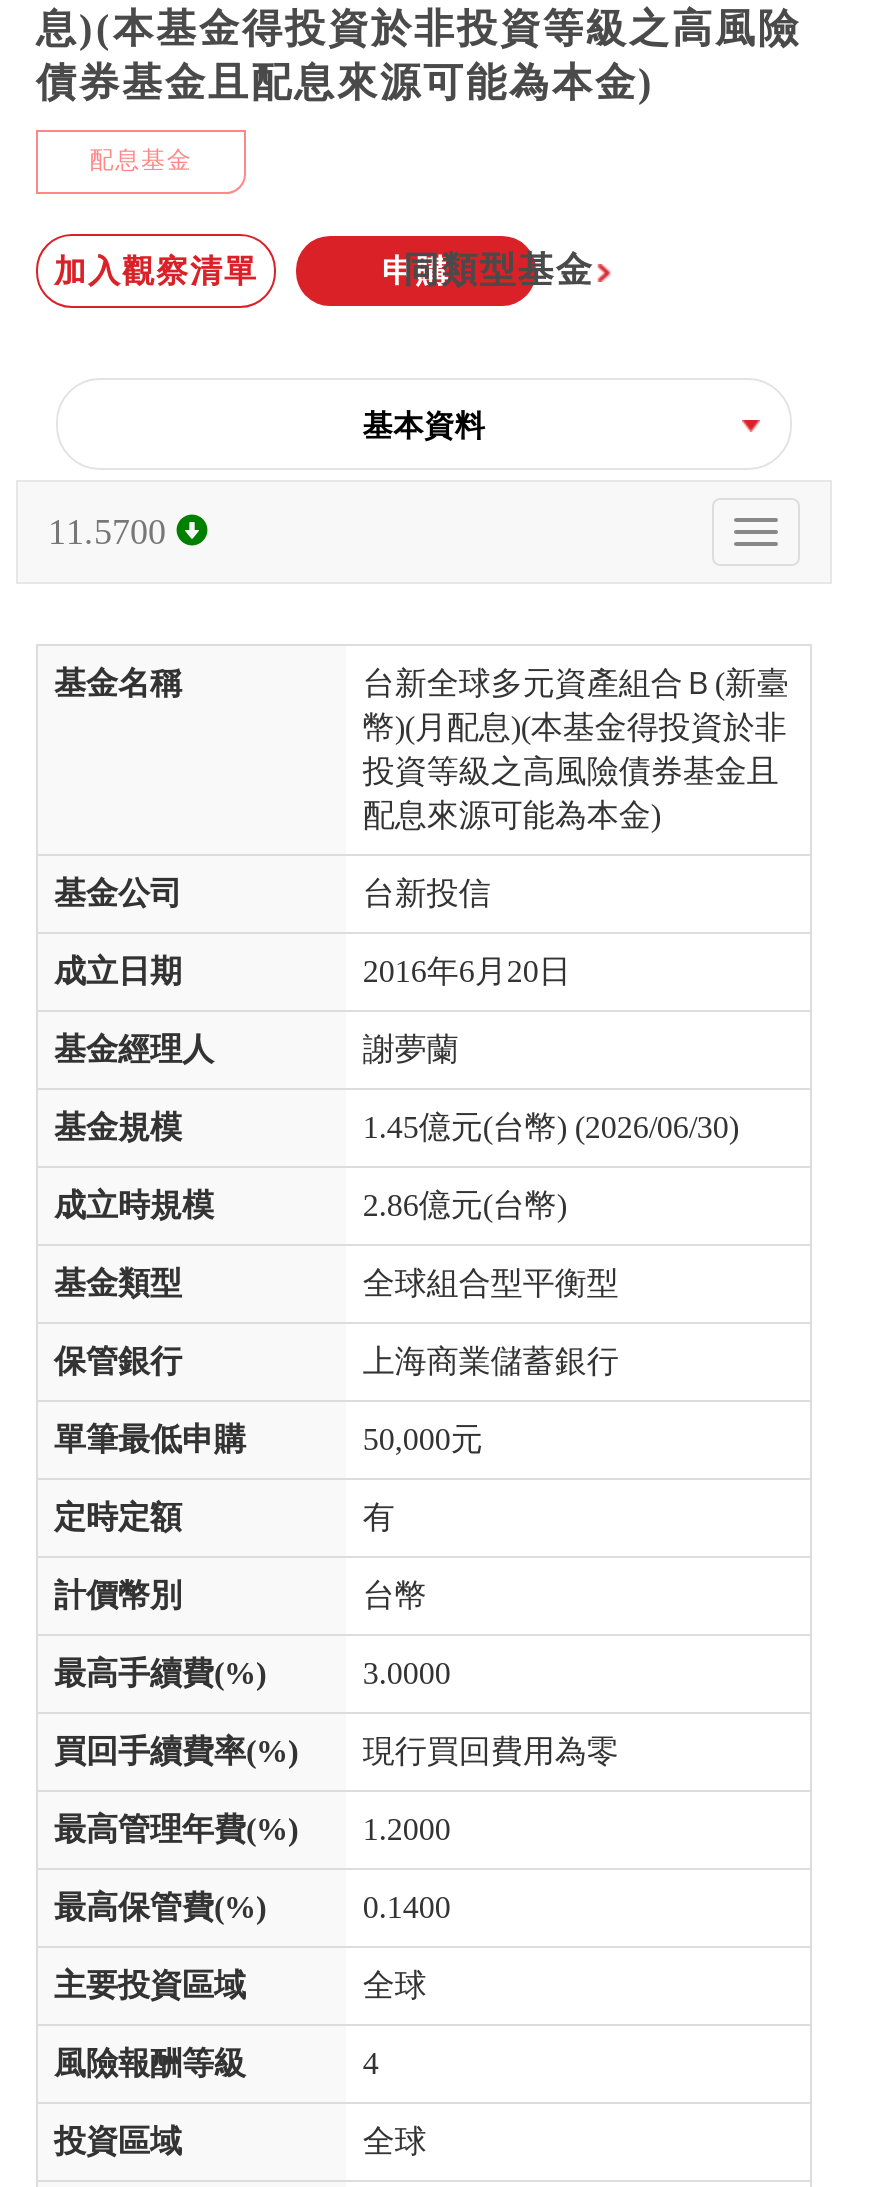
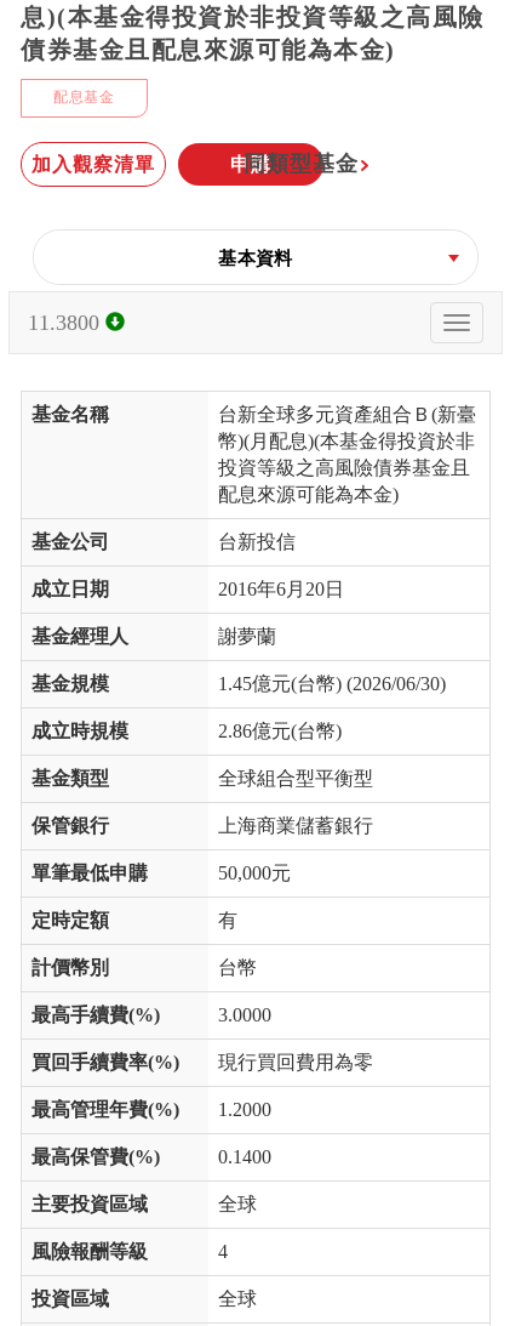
- 11.5700
+ 11.3800
